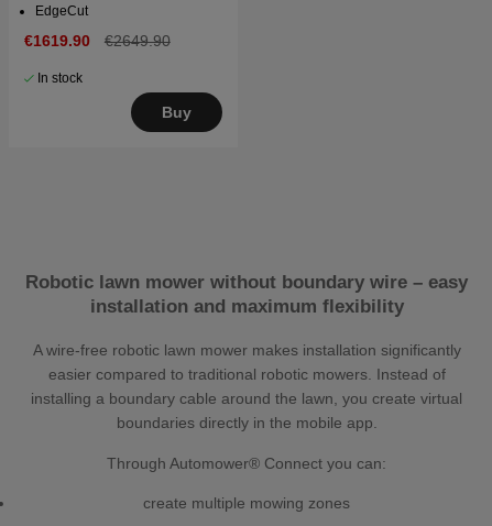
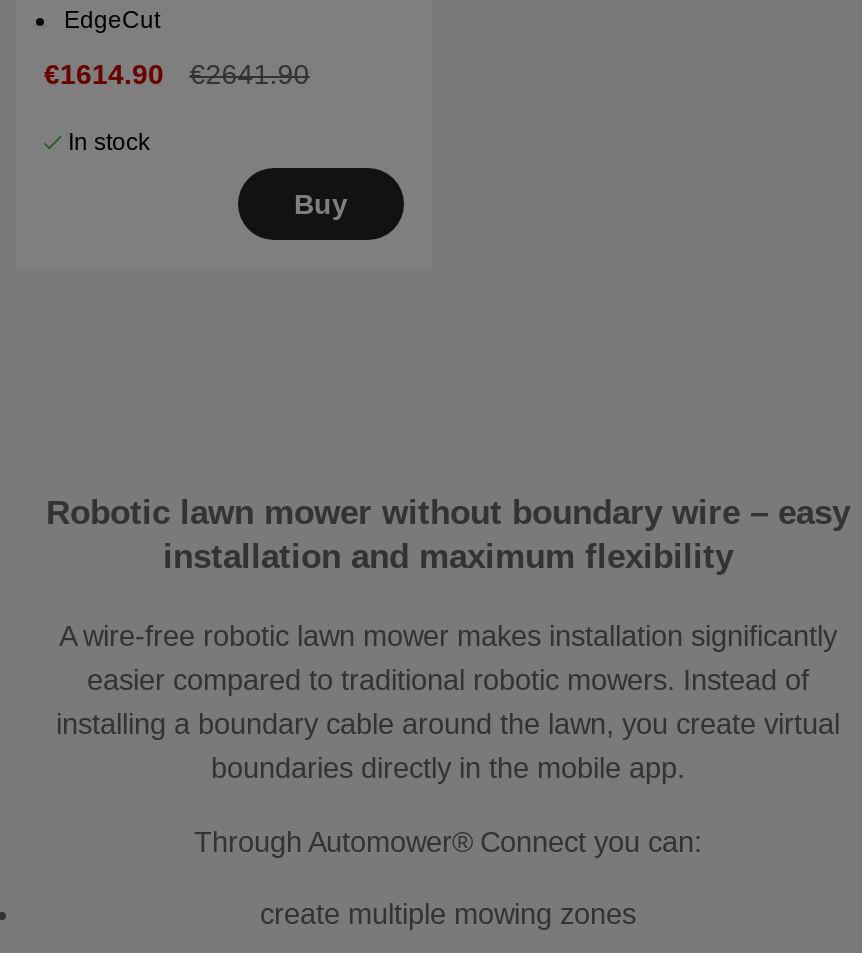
- €1619.90
+ €1614.90

- €2649.90
+ €2641.90
